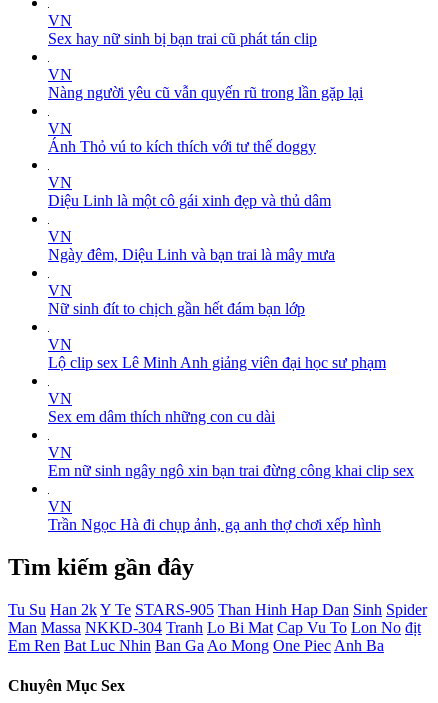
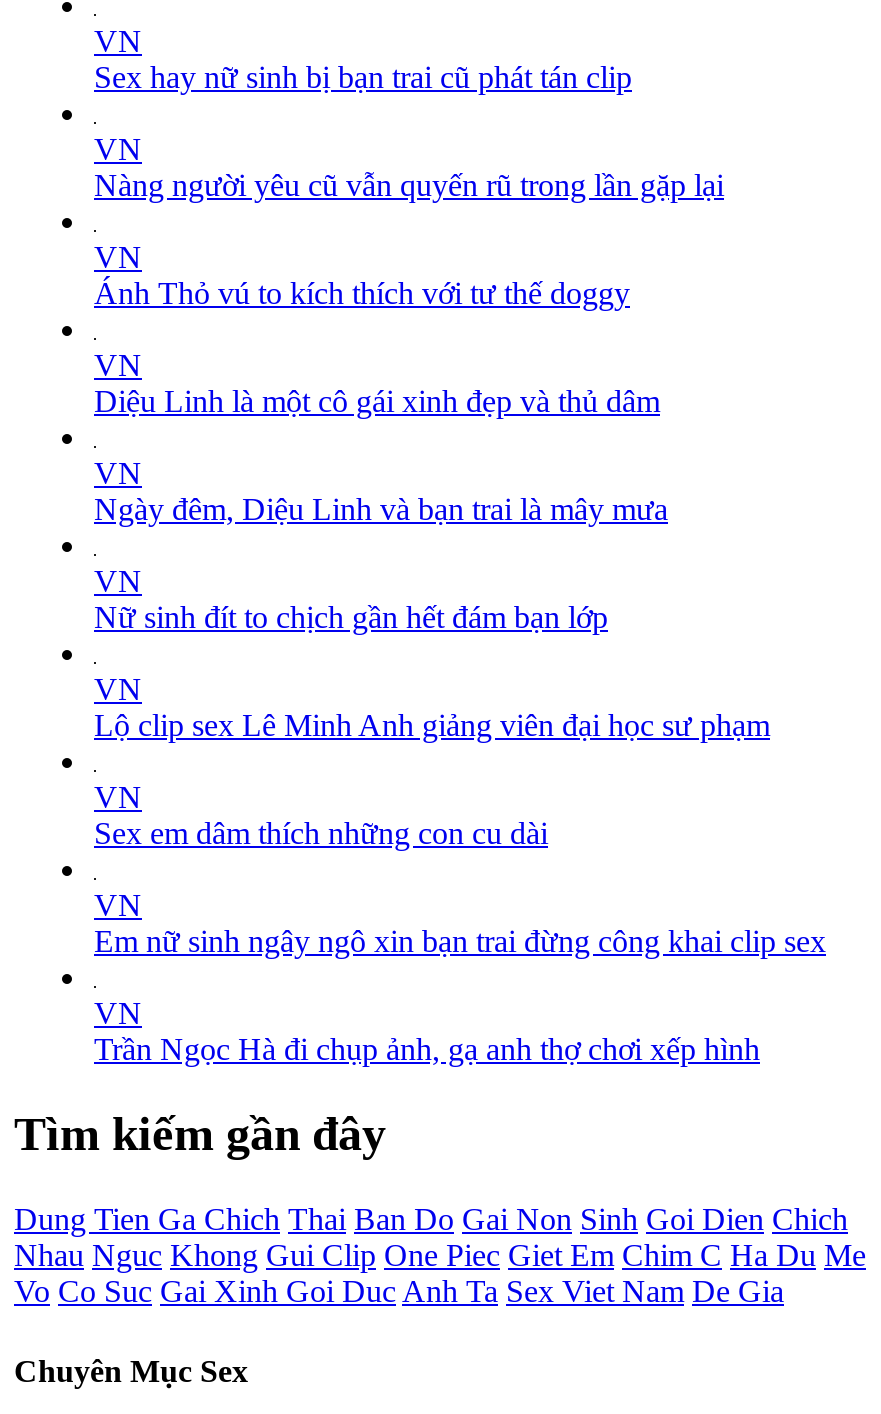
- Tu Su Han 2k Y Te STARS-905 Than Hinh Hap Dan Sinh Spider
- Man Massa NKKD-304 Tranh Lo Bi Mat Cap Vu To Lon No địt
- Em Ren Bat Luc Nhin Ban Ga Ao Mong One Piec Anh Ba
+ Dung Tien Ga Chich Thai Ban Do Gai Non Sinh Goi Dien Chich
+ Nhau Nguc Khong Gui Clip One Piec Giet Em Chim C Ha Du Me
+ Vo Co Suc Gai Xinh Goi Duc Anh Ta Sex Viet Nam De Gia
